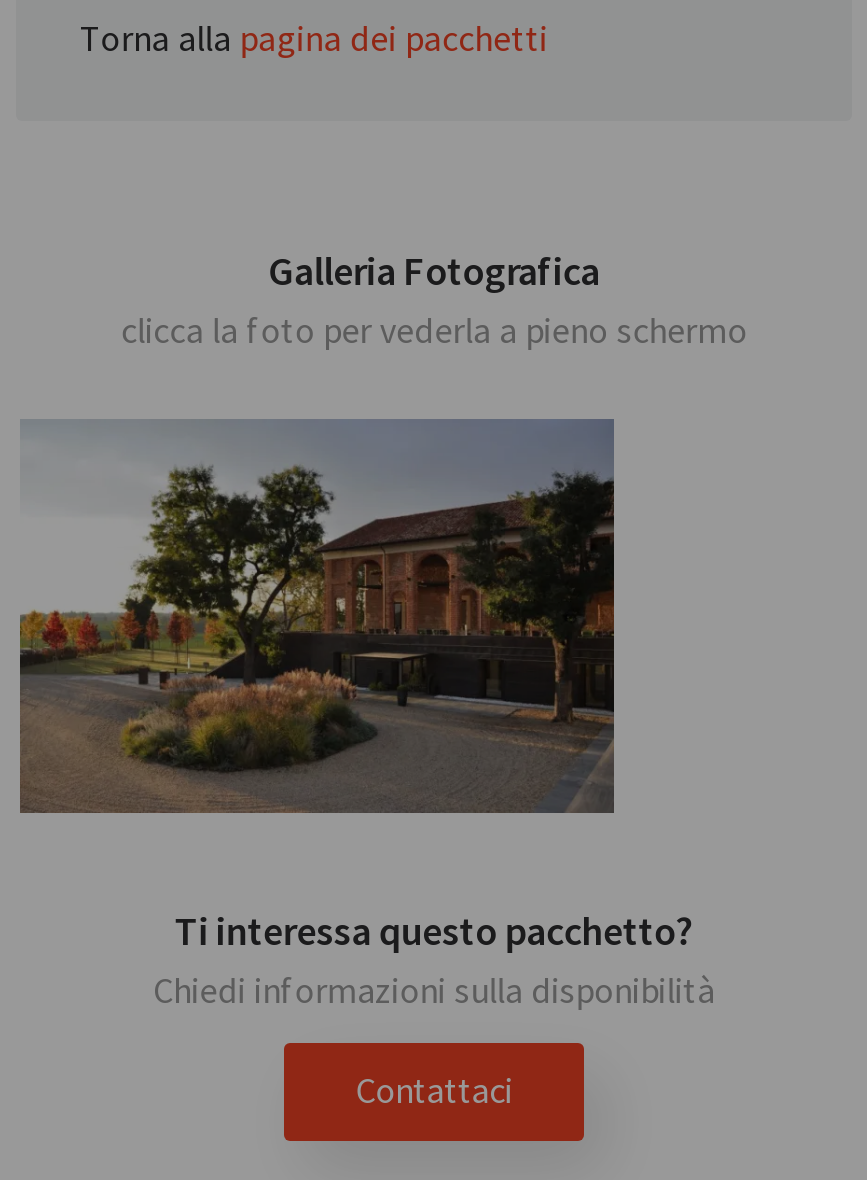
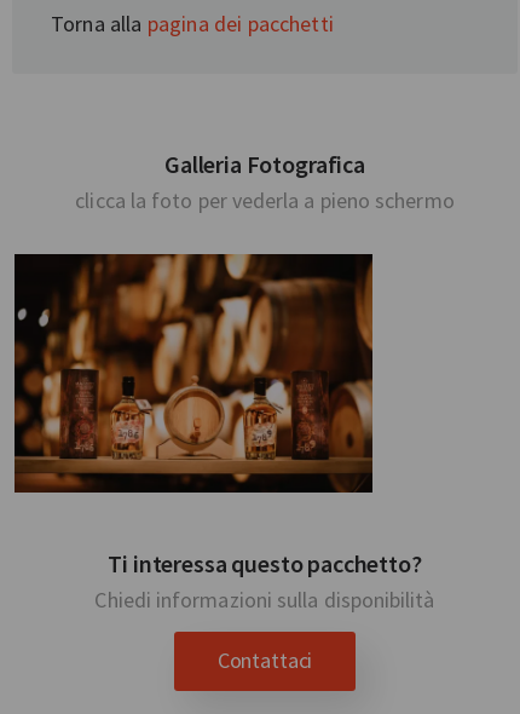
- [image]
+ [image]
